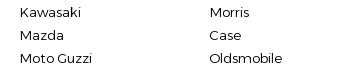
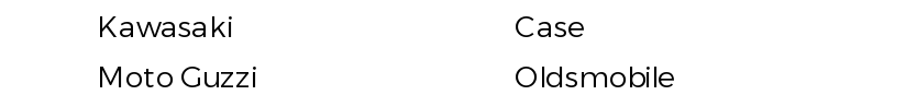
- Morris
- Mazda
